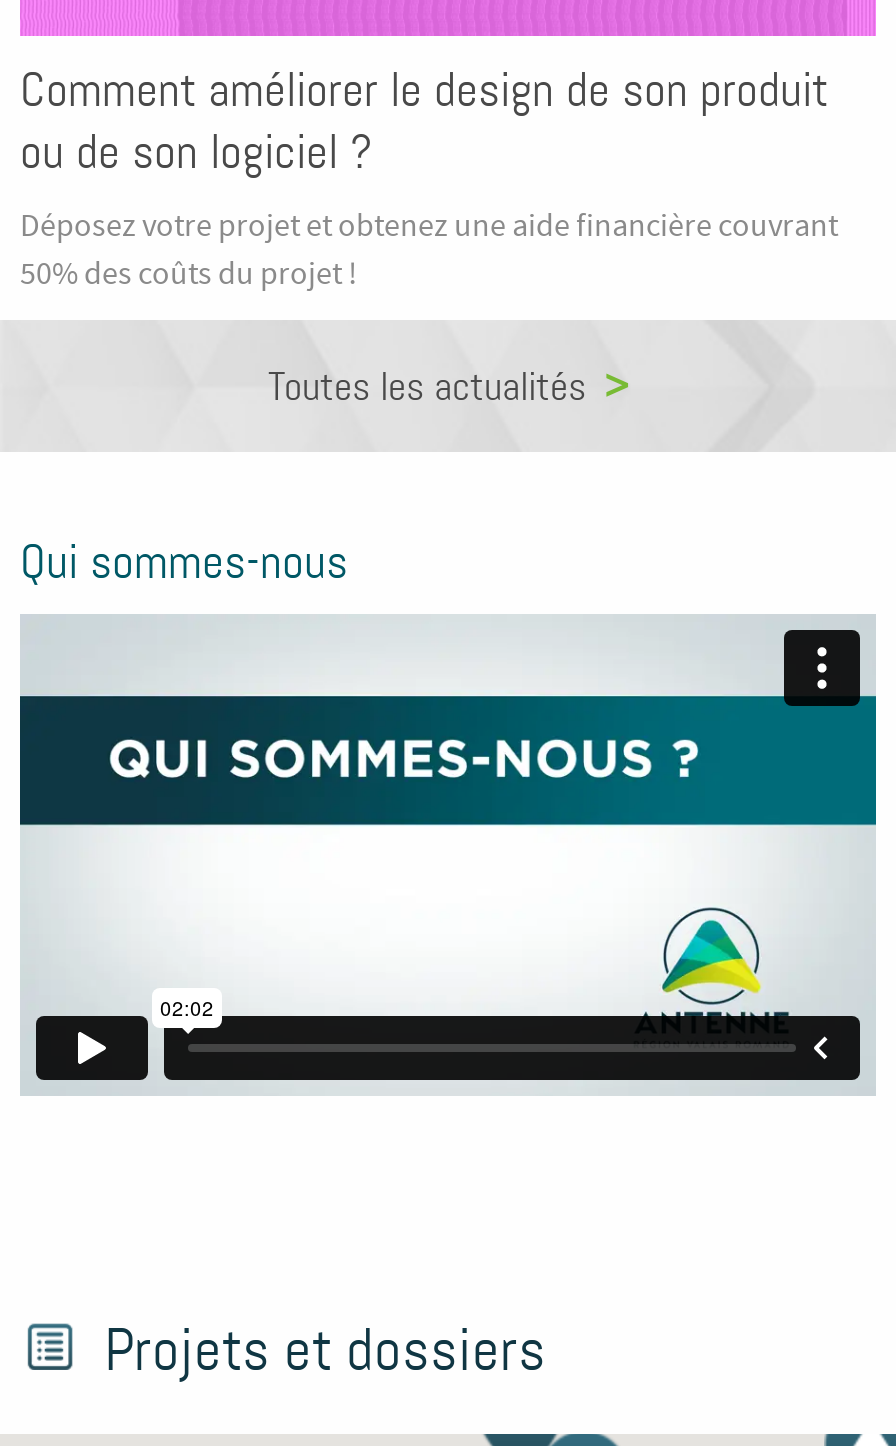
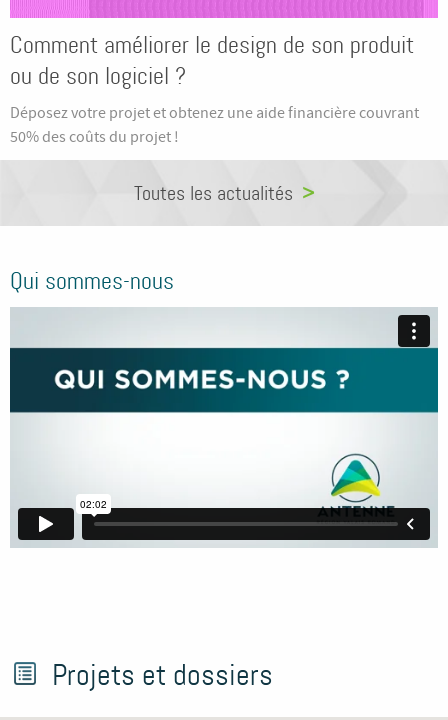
- [image]
+ [image]
